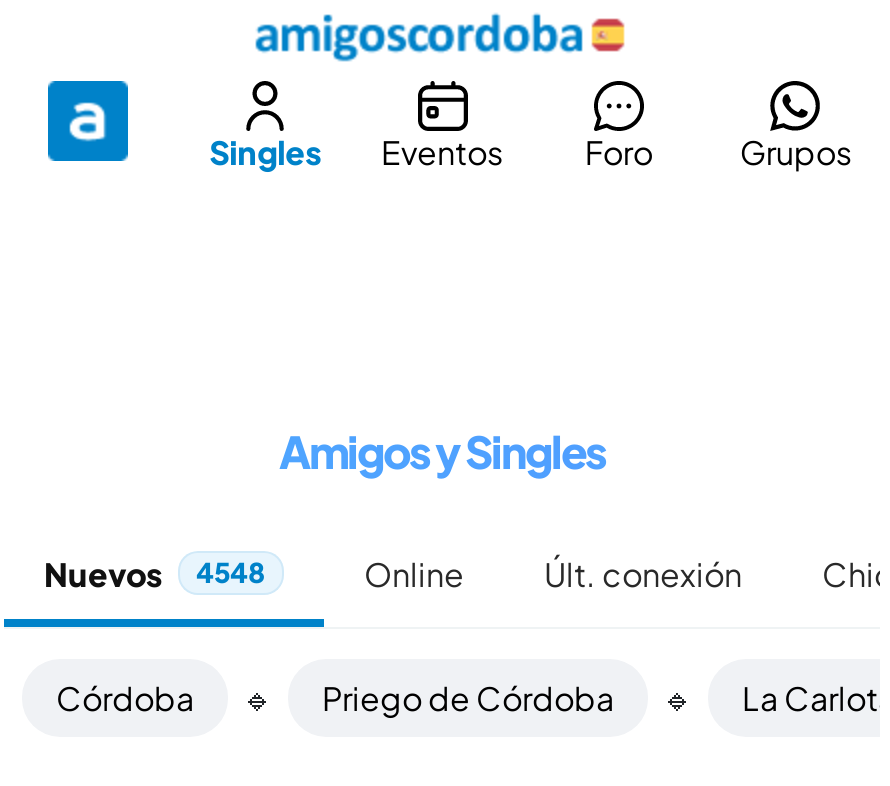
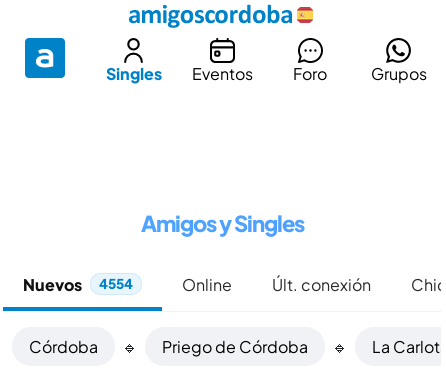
- Nuevos 4548
+ Nuevos 4554
